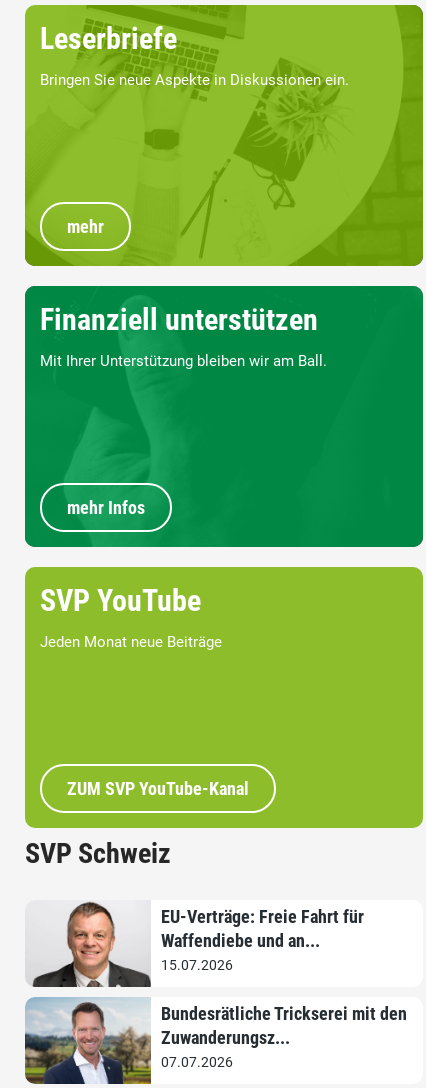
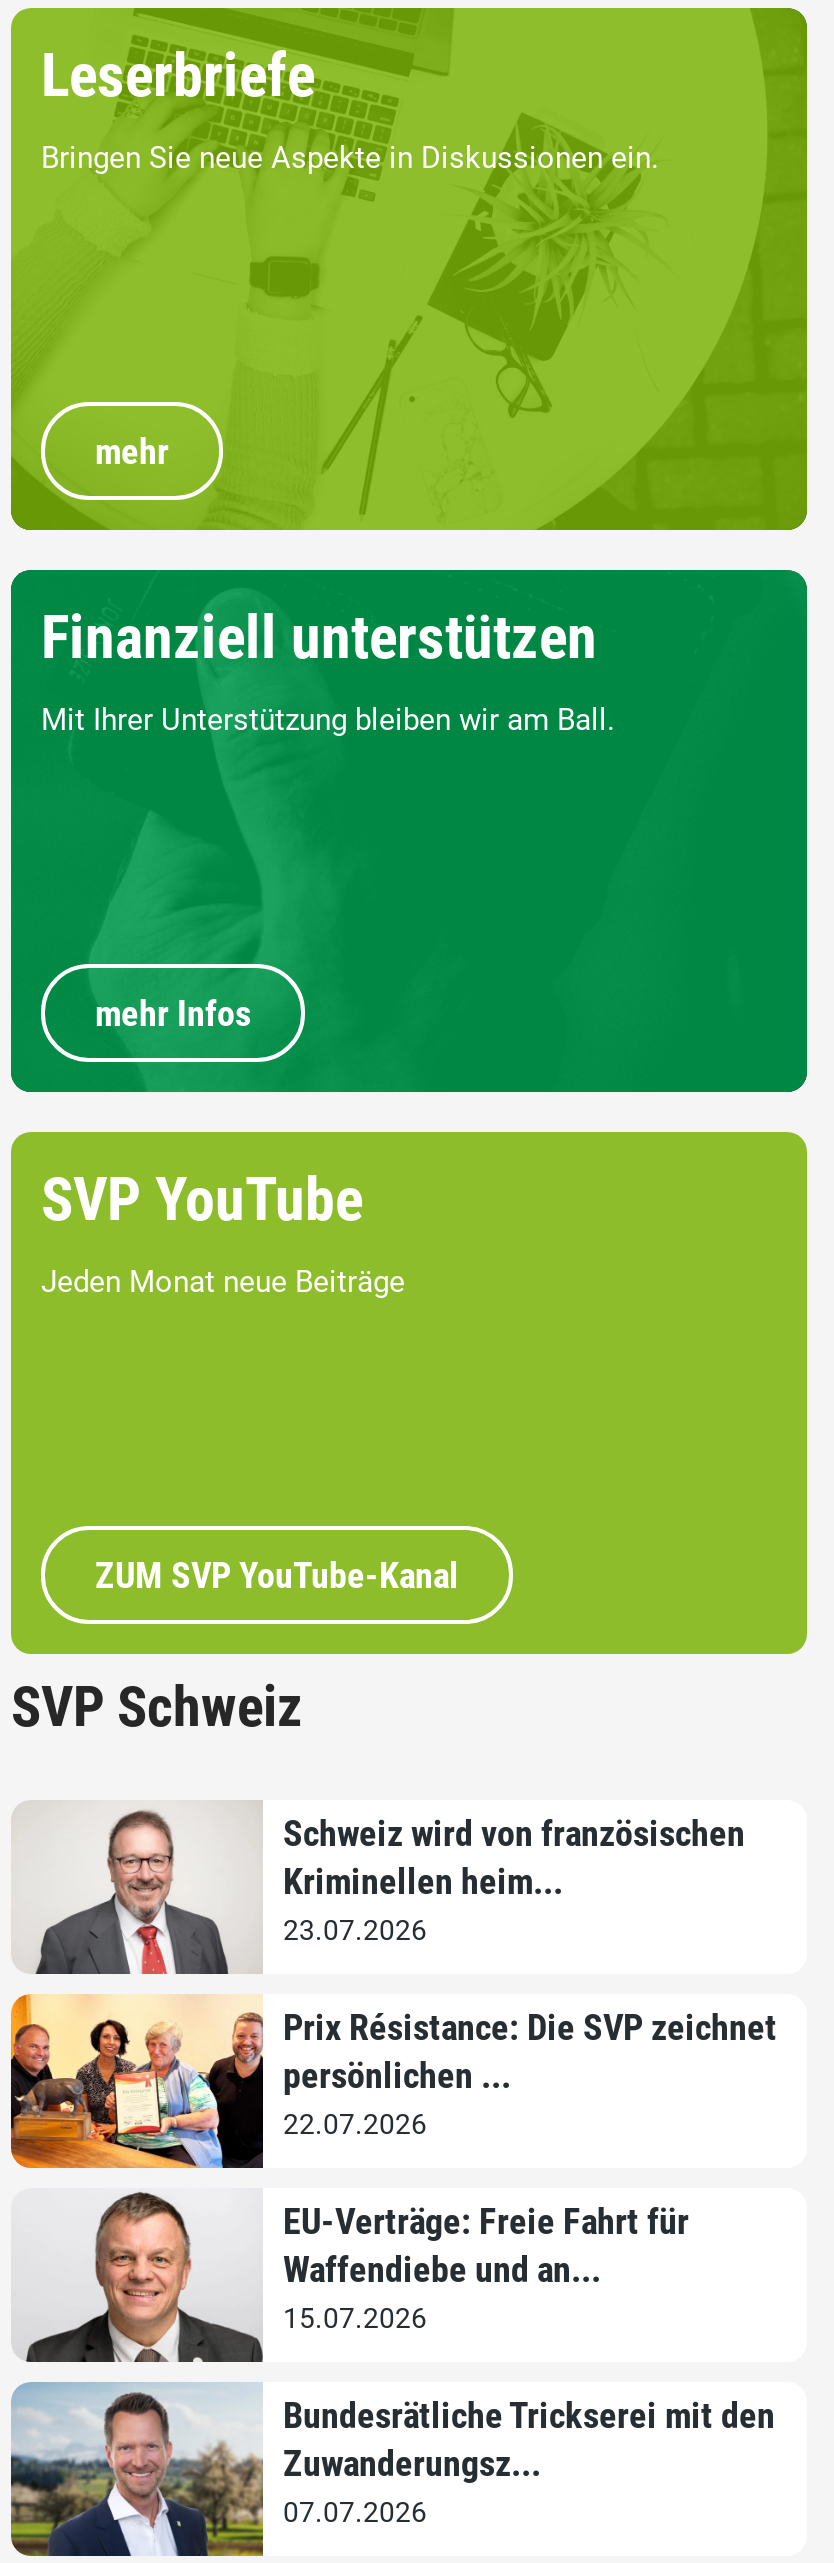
+ [image]

+ [image]
+ Schweiz wird von französischen
+ Kriminellen heim...
+ 23.07.2026
+ Prix Résistance: Die SVP zeichnet
+ persönlichen ...
+ 22.07.2026
